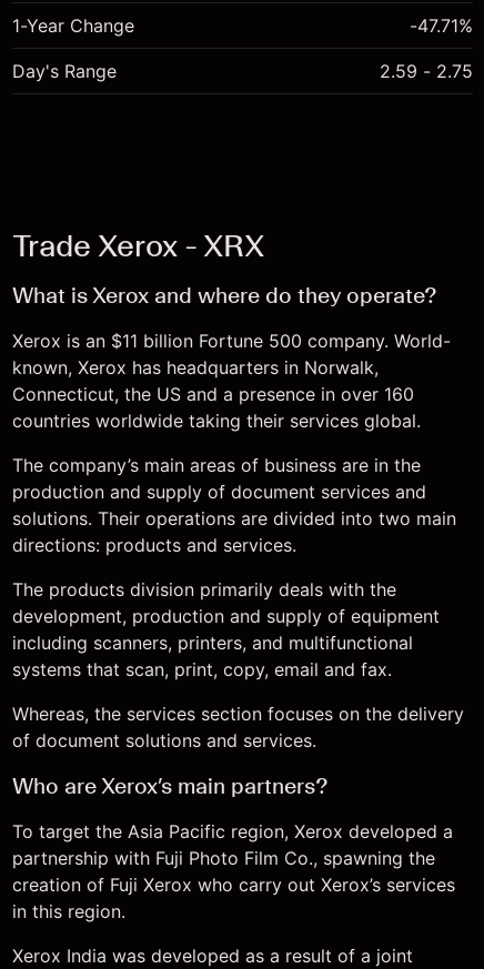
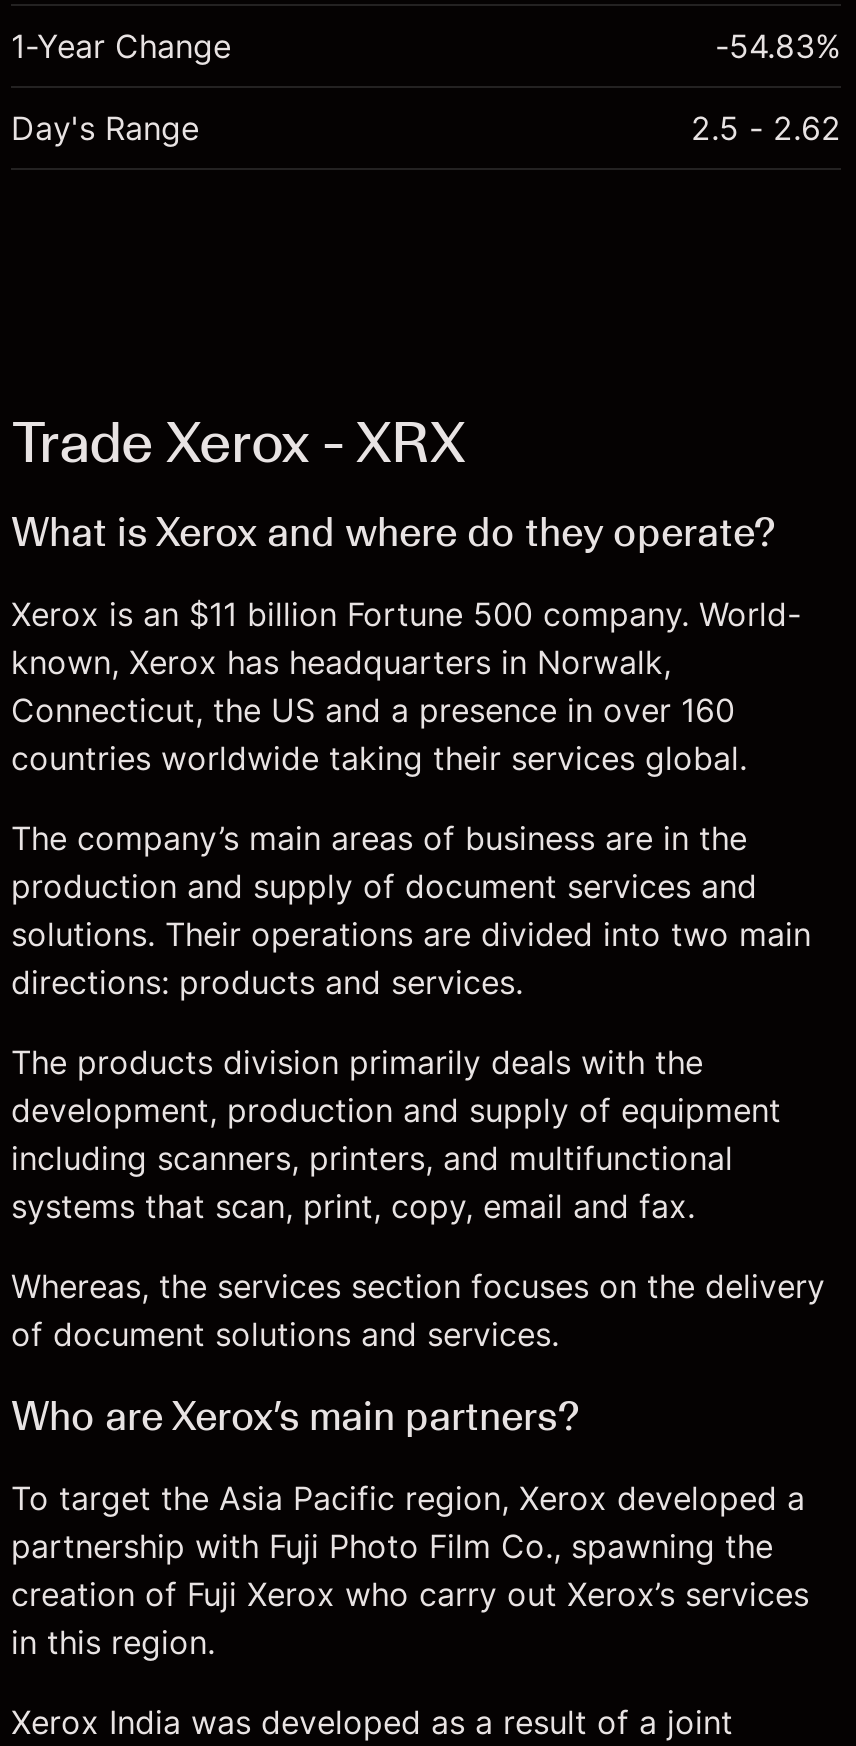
- -47.71%
+ -54.83%

- 2.59 - 2.75
+ 2.5 - 2.62
